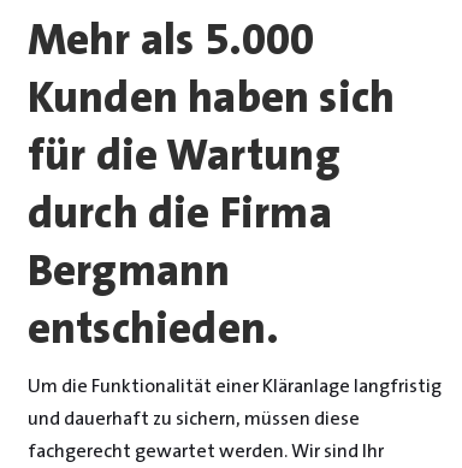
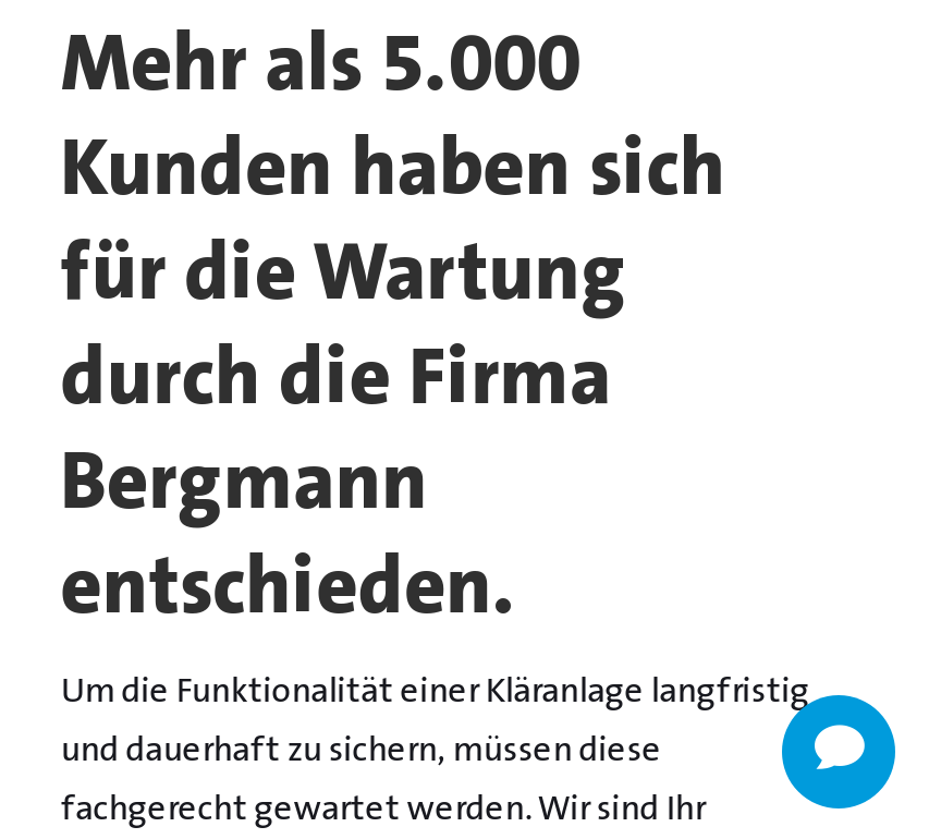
+ [image]
